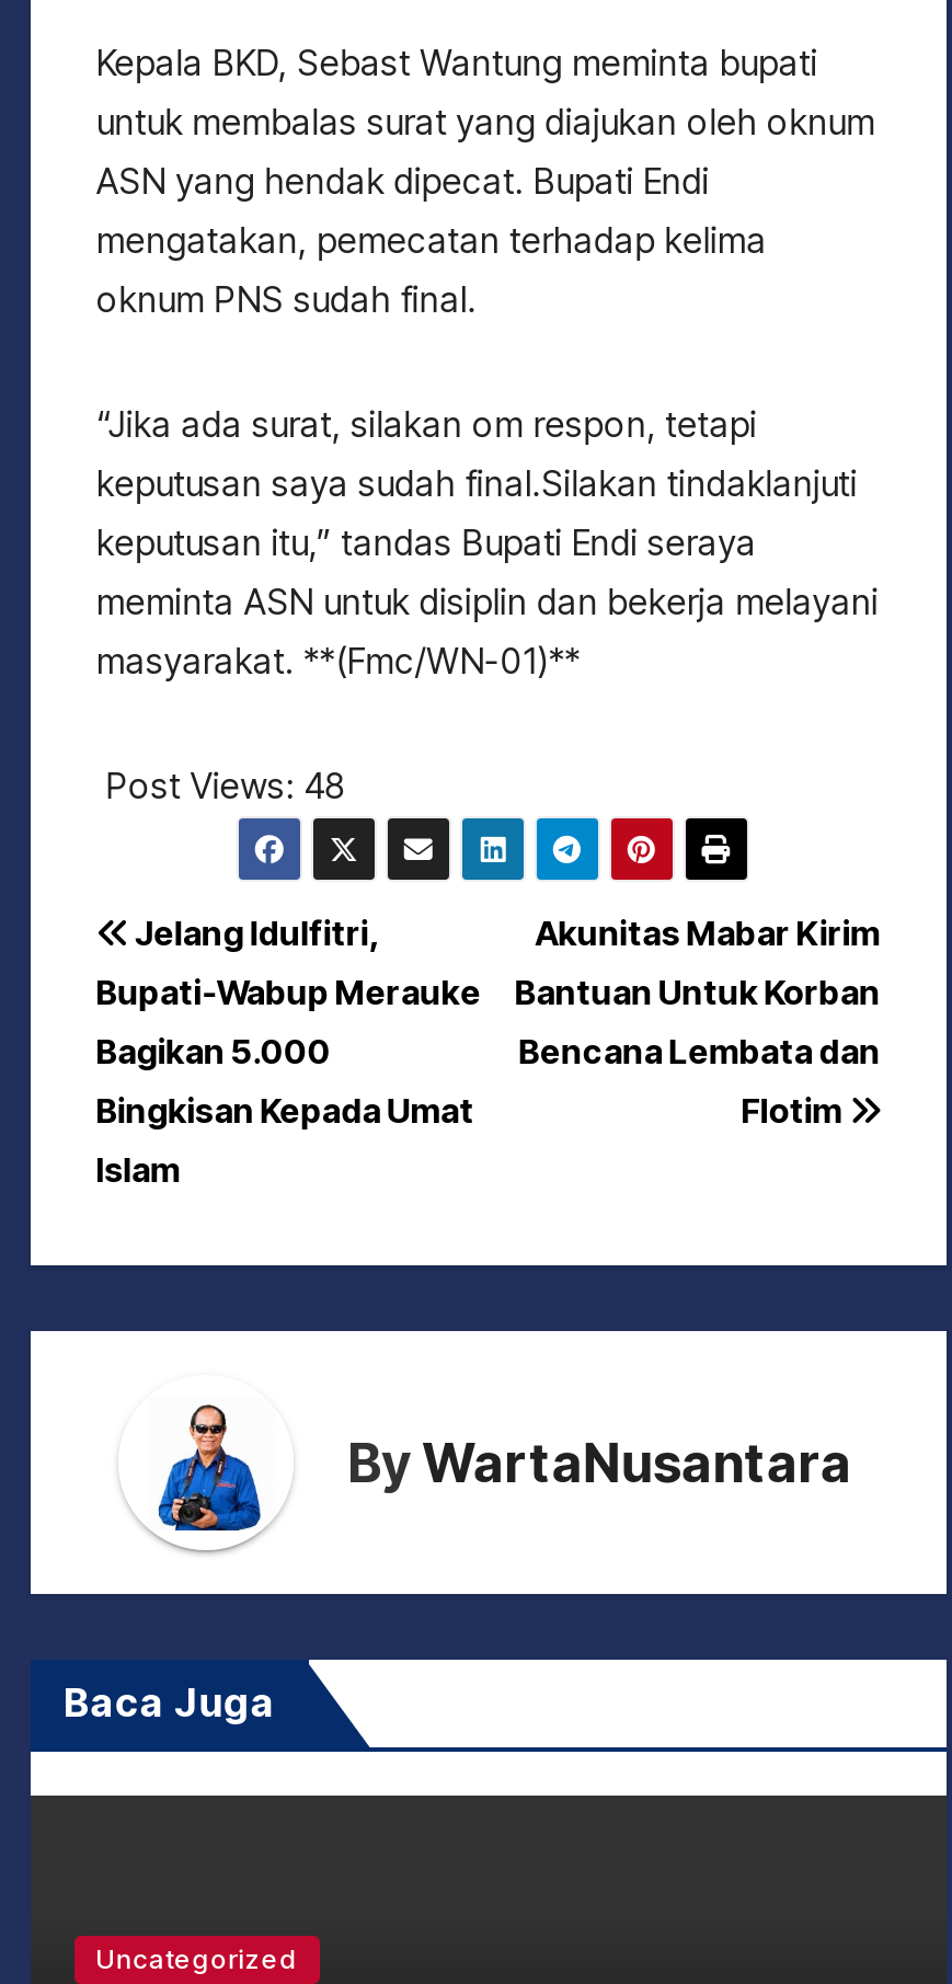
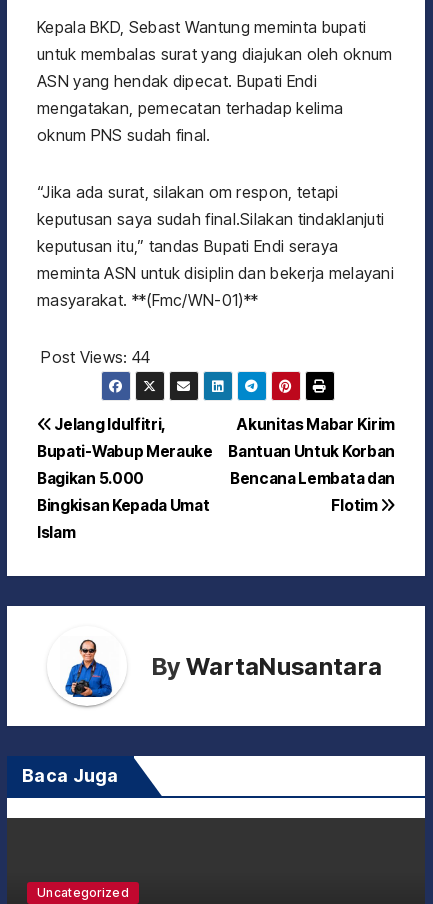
- Post Views: 48
+ Post Views: 44
